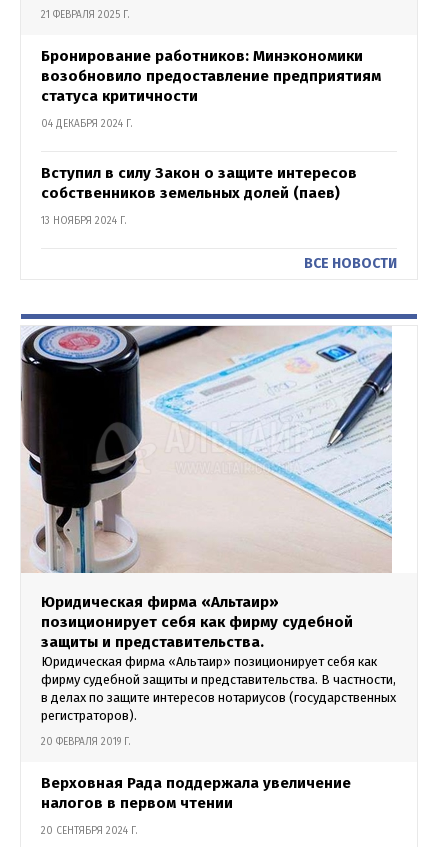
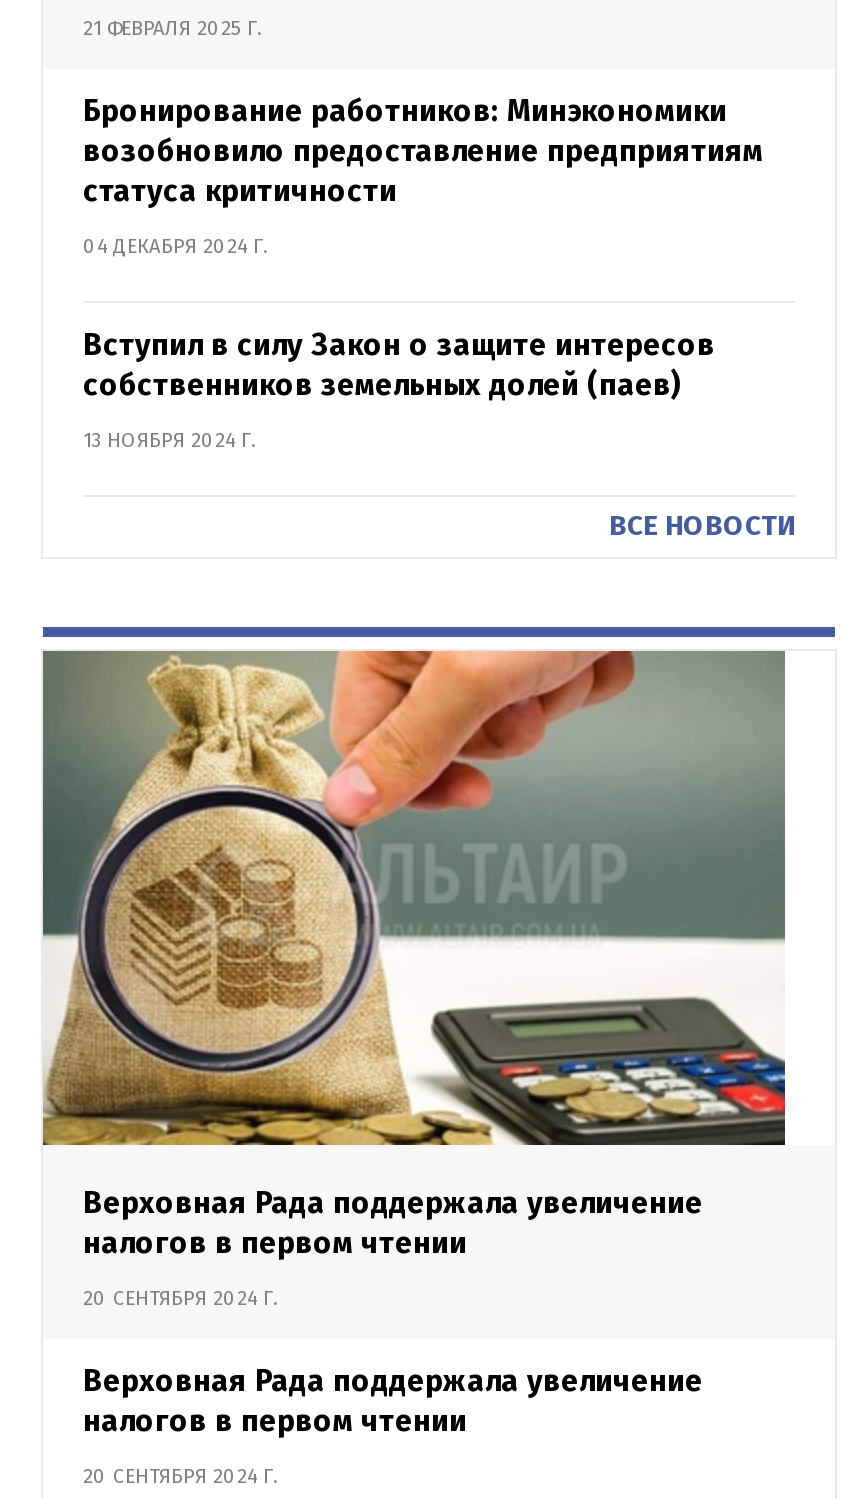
- [image]
- Юридическая фирма «Альтаир»
- позиционирует себя как фирму судебной
- защиты и представительства.
- Юридическая фирма «Альтаир» позиционирует себя как
- фирму судебной защиты и представительства. В частности,
- в делах по защите интересов нотариусов (государственных
- регистраторов).
+ [image]
+ Верховная Рада поддержала увеличение
+ налогов в первом чтении

- 20 ФЕВРАЛЯ 2019 Г.
+ 20 СЕНТЯБРЯ 2024 Г.
